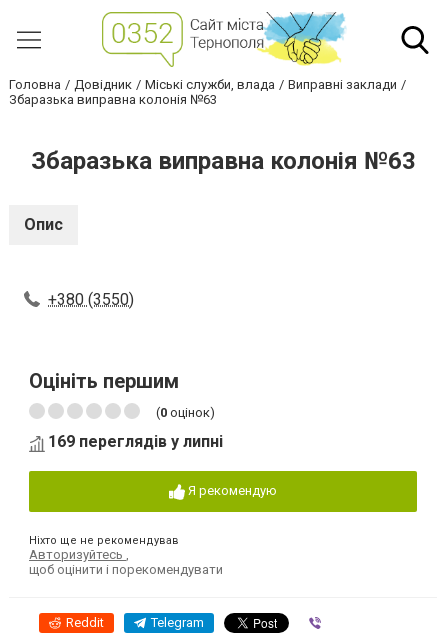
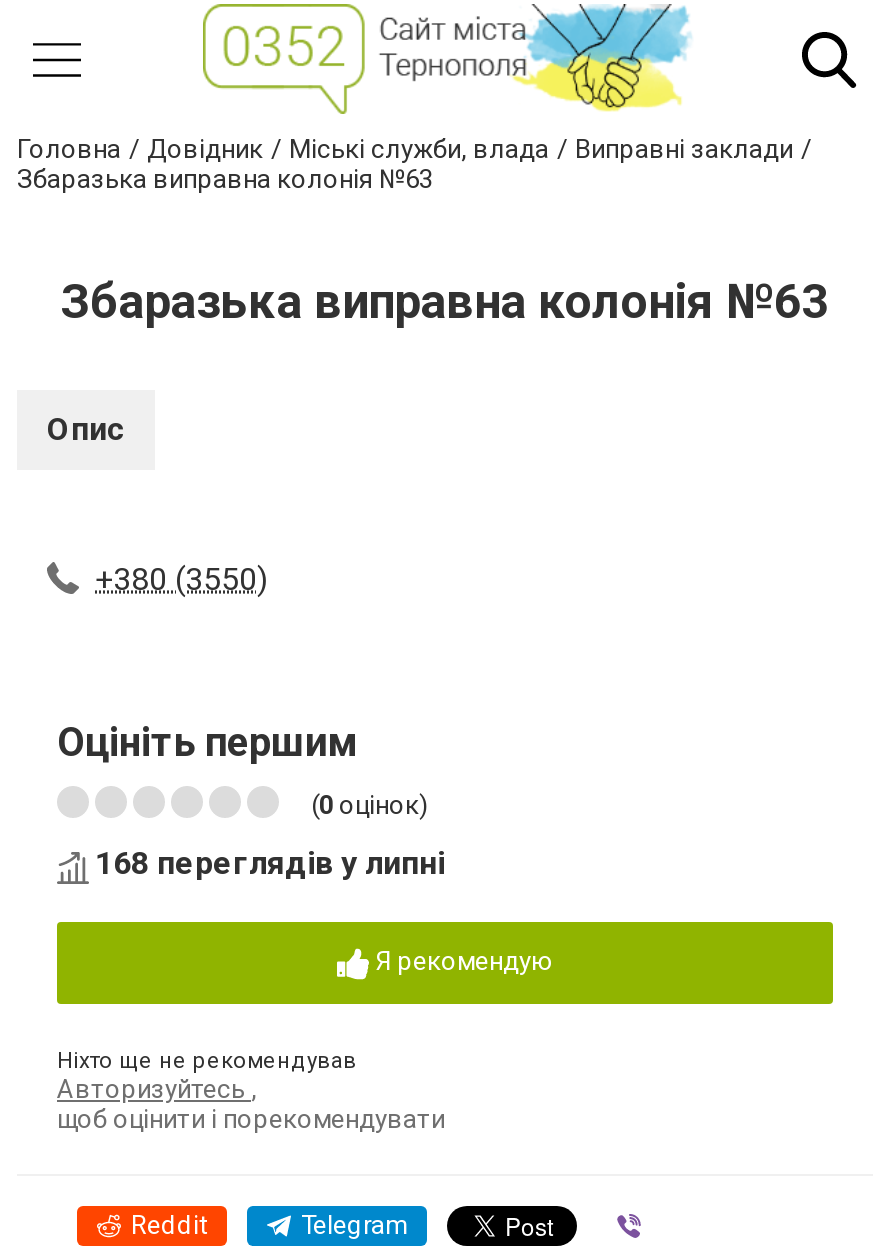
- 169 переглядів у липні
+ 168 переглядів у липні
